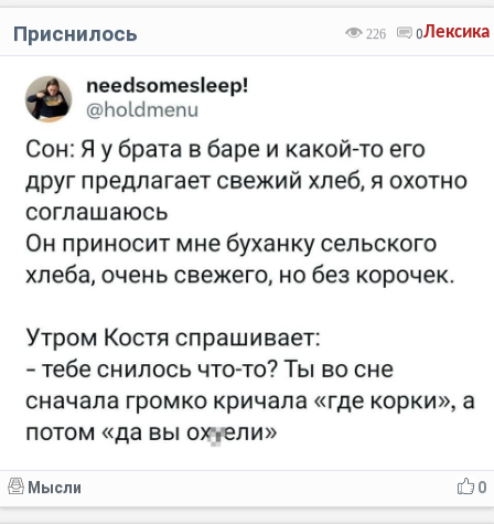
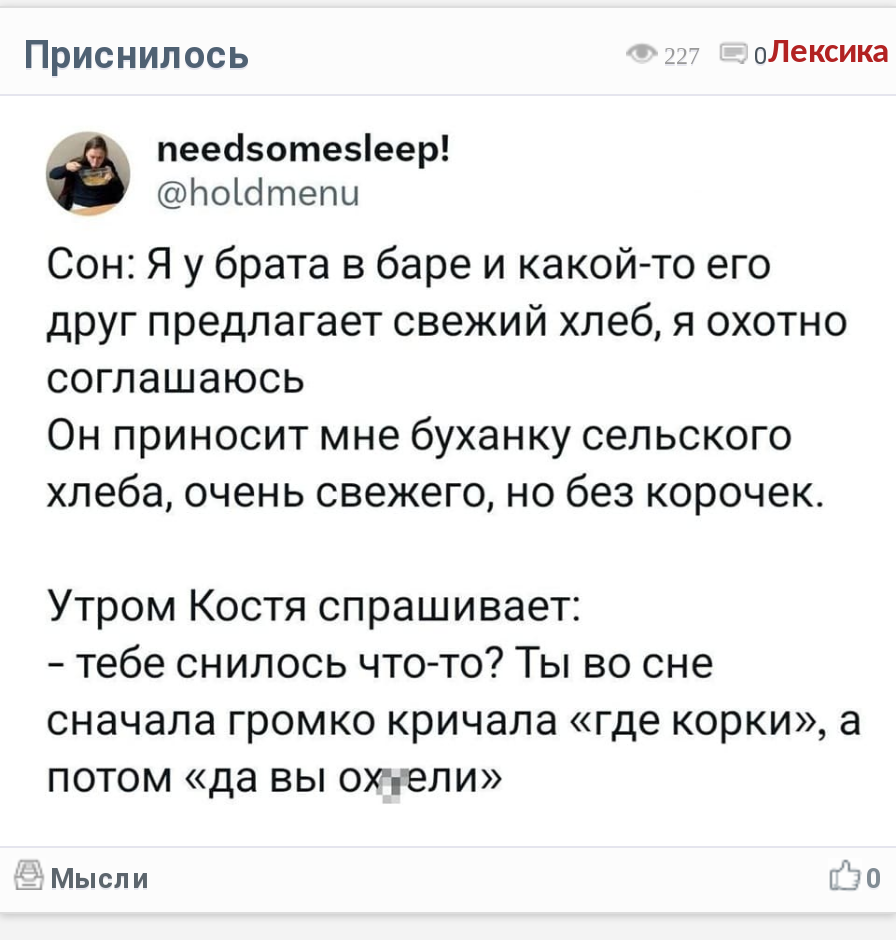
- 226 0 Лексика
+ 227 0 Лексика
